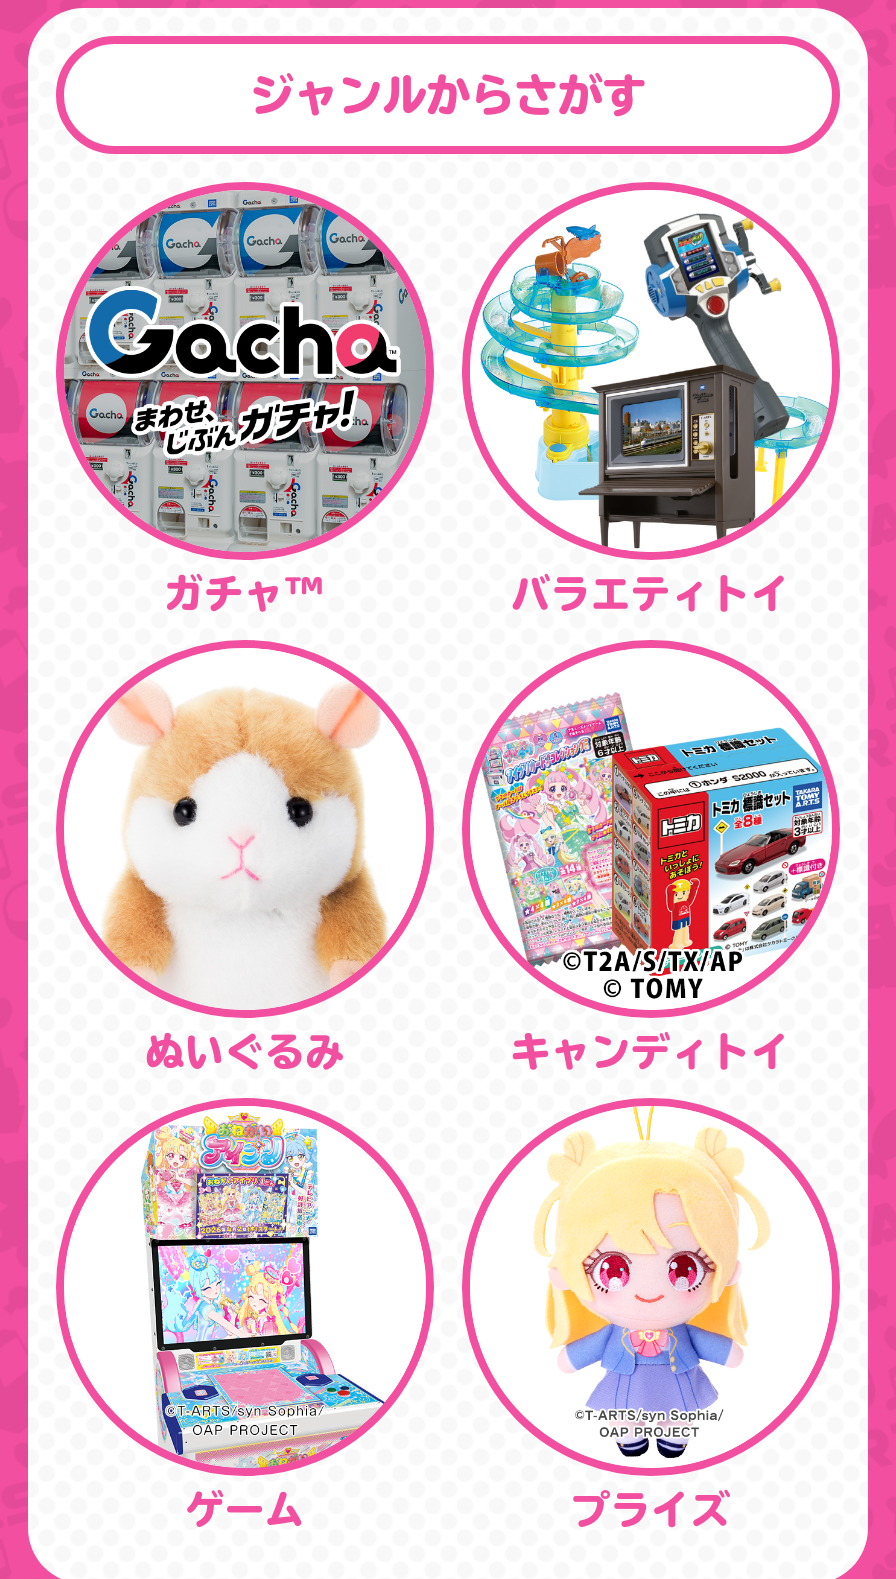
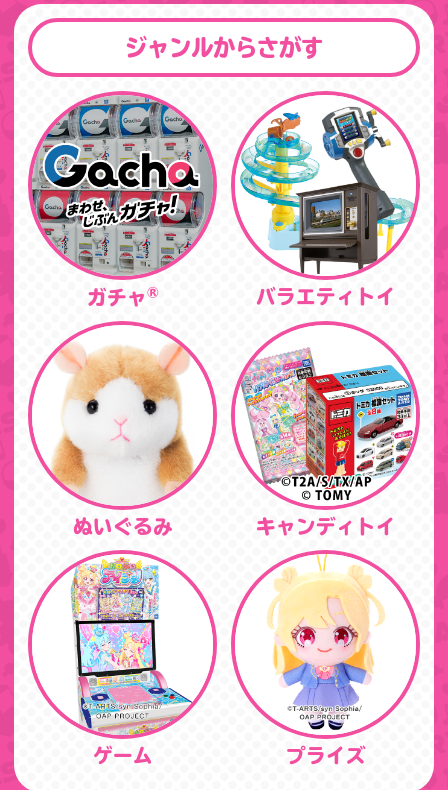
- ガチャ™
+ ガチャ®
